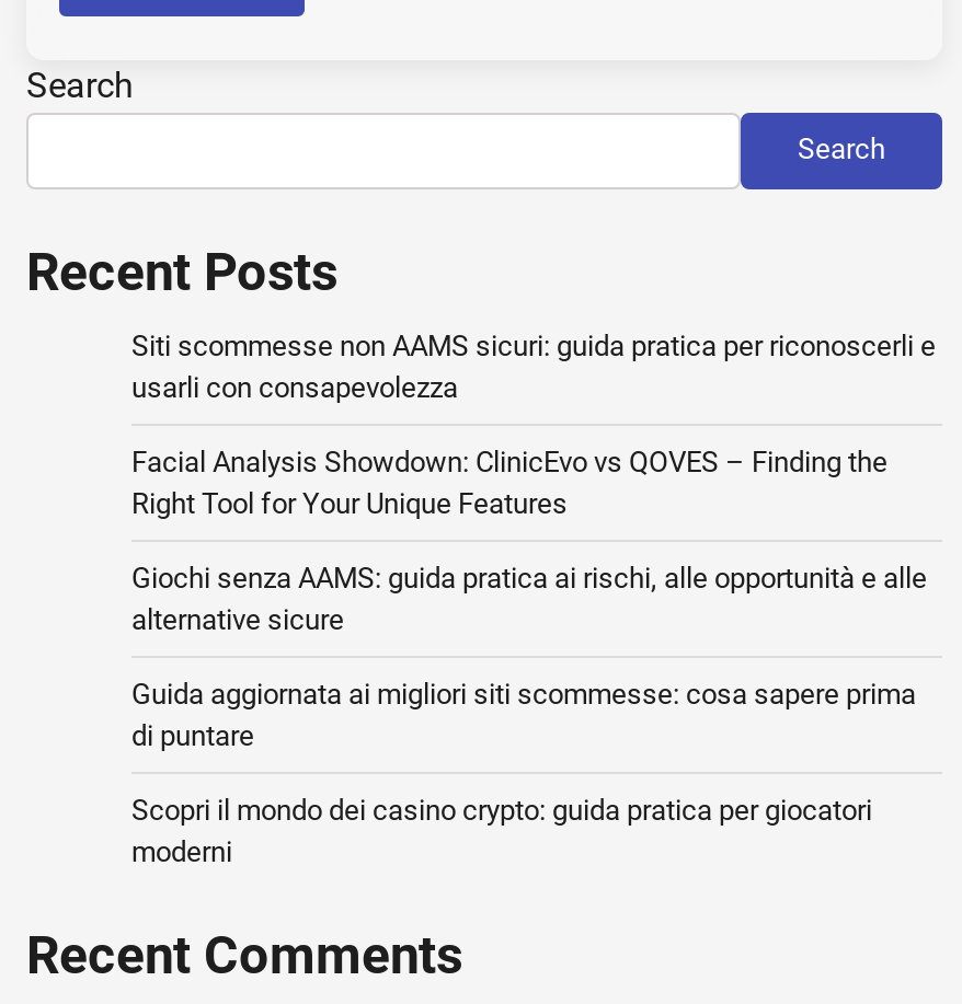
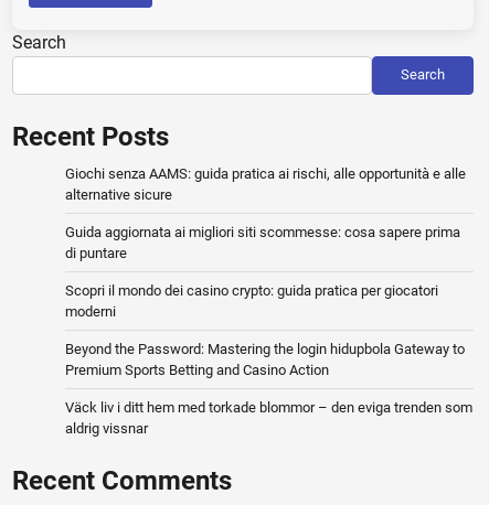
- Siti scommesse non AAMS sicuri: guida pratica per riconoscerli e
- usarli con consapevolezza
- Facial Analysis Showdown: ClinicEvo vs QOVES – Finding the
- Right Tool for Your Unique Features

moved up: Giochi senza AAMS: guida pratica ai rischi, alle opportunità e alle | alternative sicure | Guida aggiornata ai migliori siti scommesse: cosa sapere prima | di puntare | Scopri il mondo dei casino crypto: guida pratica per giocatori | moderni

+ Beyond the Password: Mastering the login hidupbola Gateway to
+ Premium Sports Betting and Casino Action
+ Väck liv i ditt hem med torkade blommor – den eviga trenden som
+ aldrig vissnar
